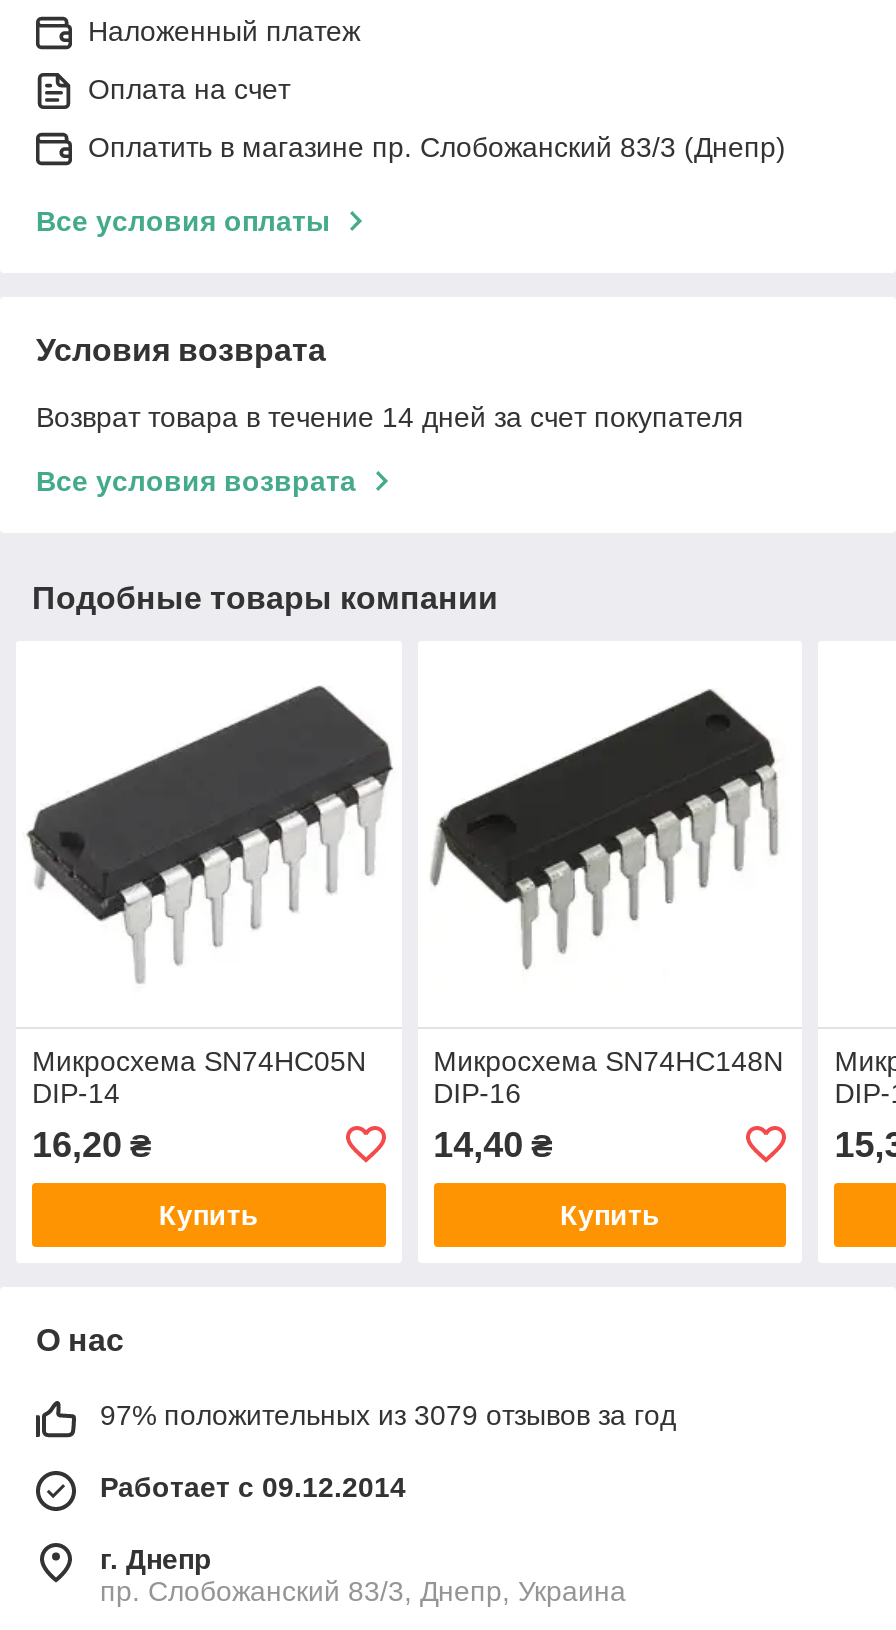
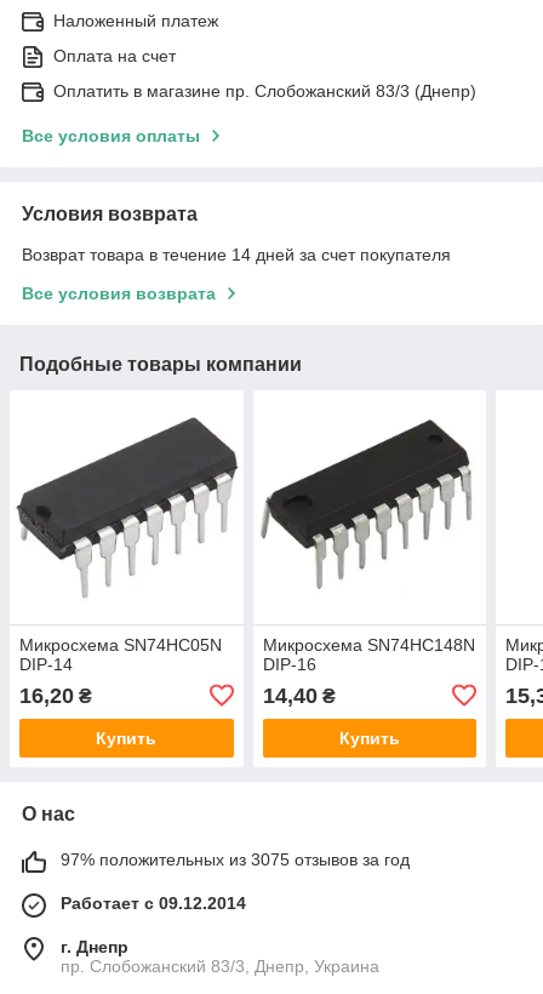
- 97% положительных из 3079 отзывов за год
+ 97% положительных из 3075 отзывов за год
